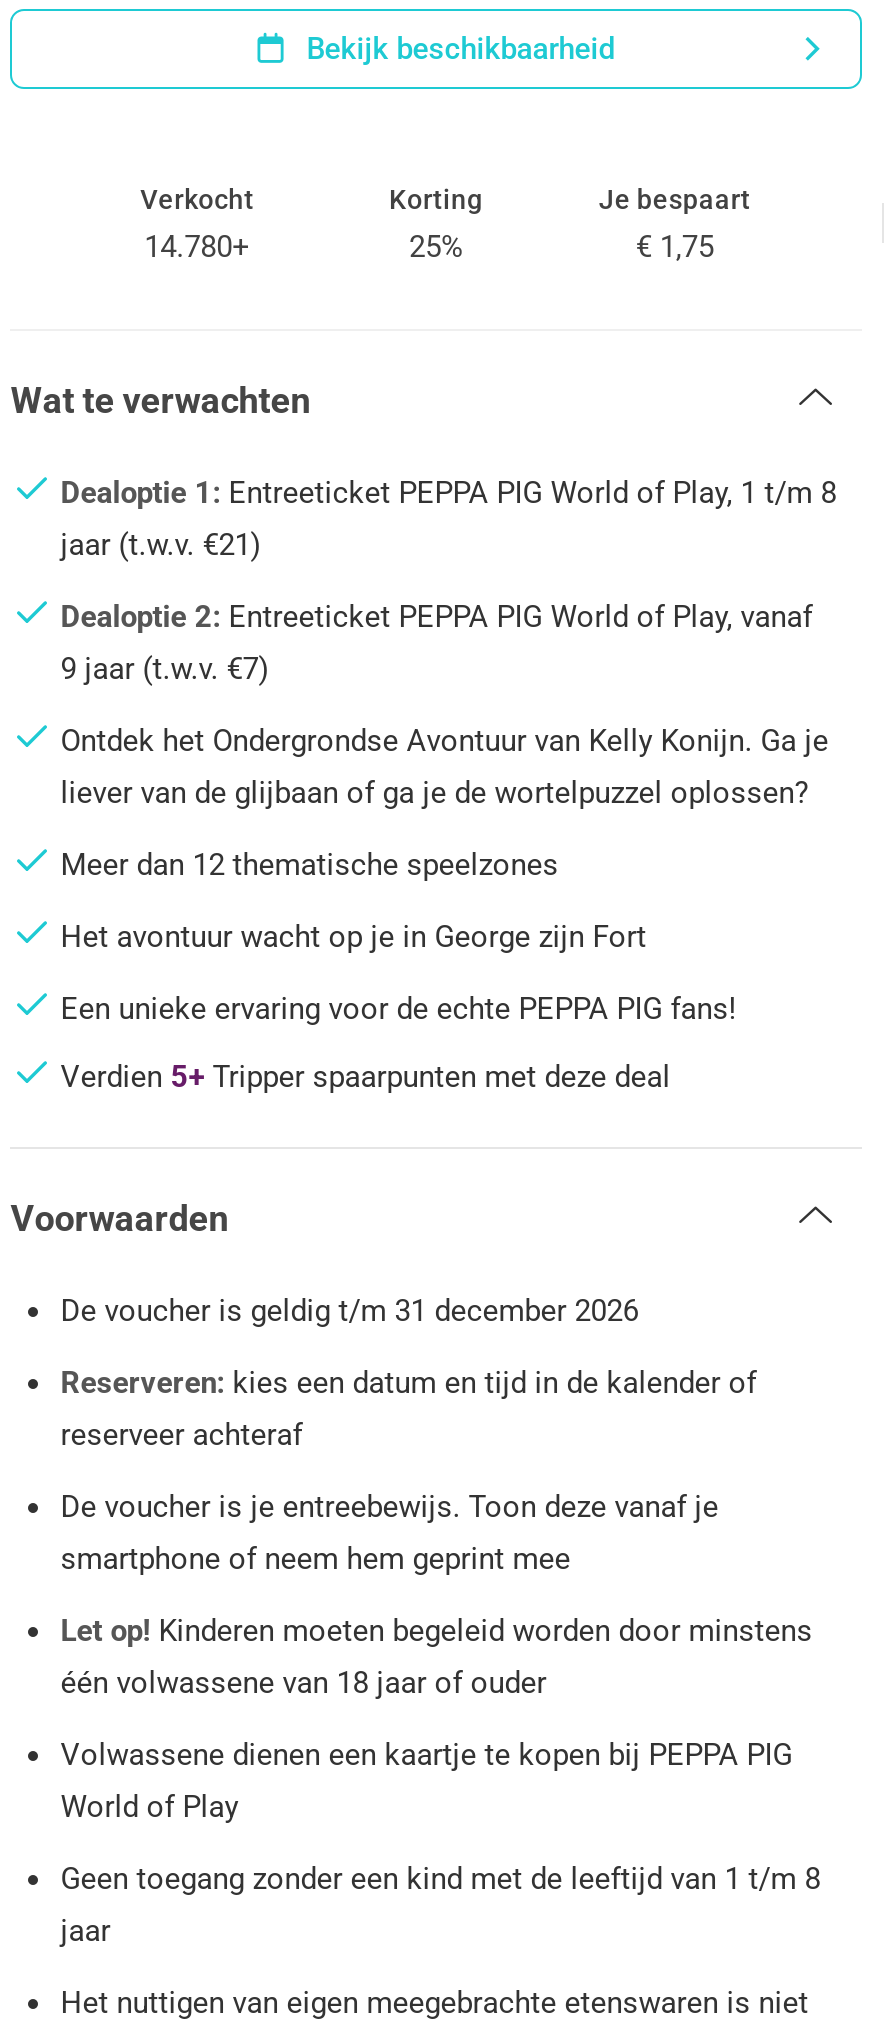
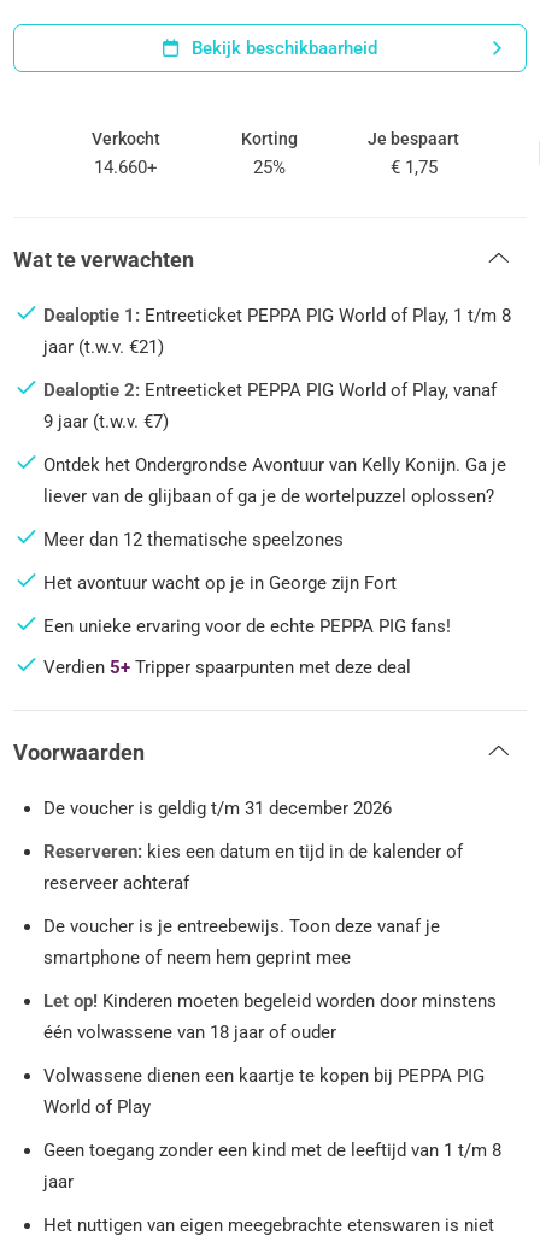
- 14.780+
+ 14.660+
